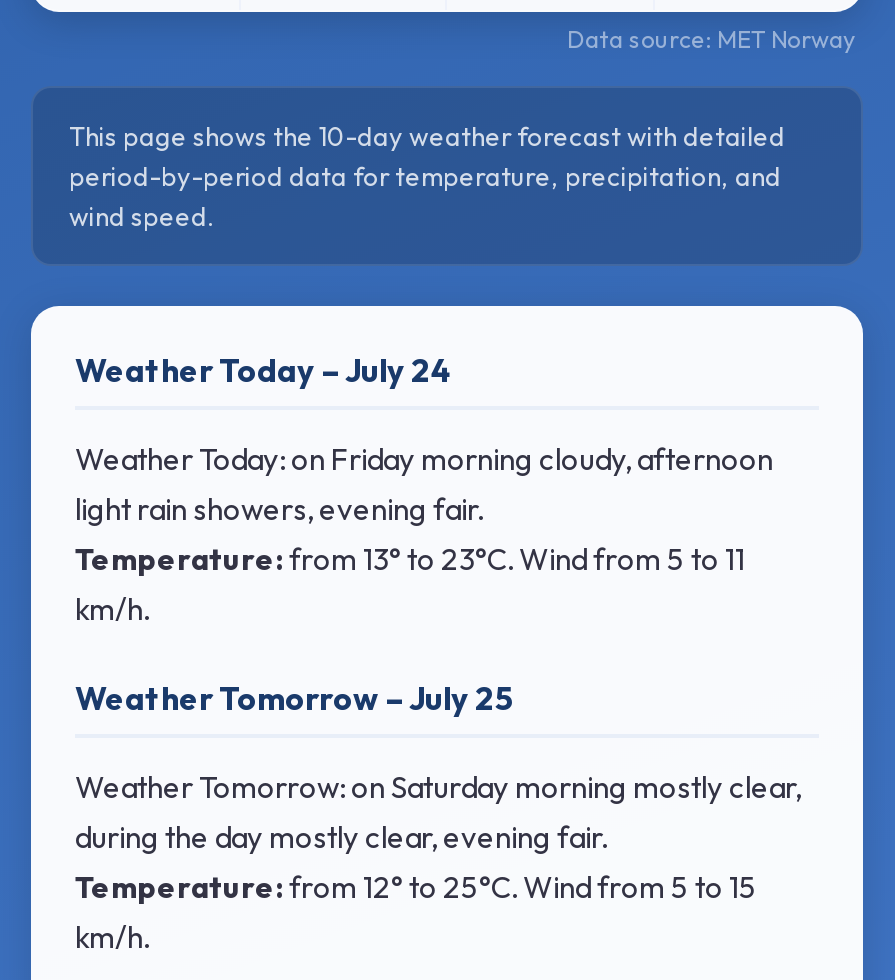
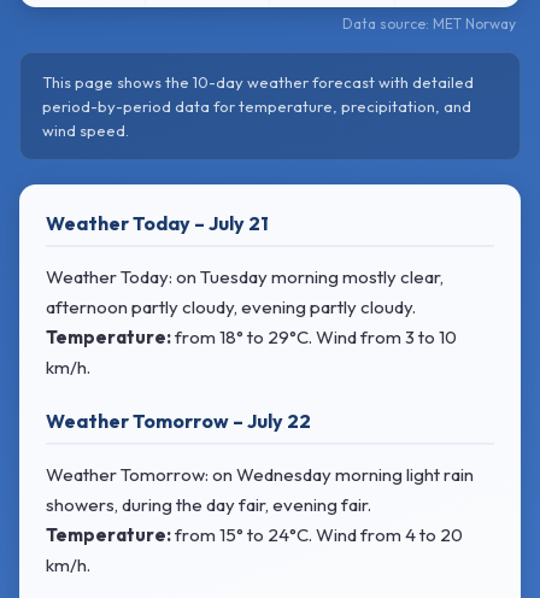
- Weather Today – July 24
+ Weather Today – July 21

- Weather Today: on Friday morning cloudy, afternoon
- light rain showers, evening fair.
- Temperature: from 13° to 23°C. Windfrom 5 to 11
+ Weather Today: on Tuesday morning mostly clear,
+ afternoon partly cloudy, evening partly cloudy.
+ Temperature: from 18° to 29°C. Windfrom 3 to 10

- Weather Tomorrow – July 25
+ Weather Tomorrow – July 22

- Weather Tomorrow: on Saturday morning mostly clear,
+ Weather Tomorrow: on Wednesday morning light rain

- during the day mostly clear, evening fair.
+ showers, during the day fair, evening fair.

- Temperature: from 12° to 25°C. Windfrom 5 to 15
+ Temperature: from 15° to 24°C. Windfrom 4 to 20
